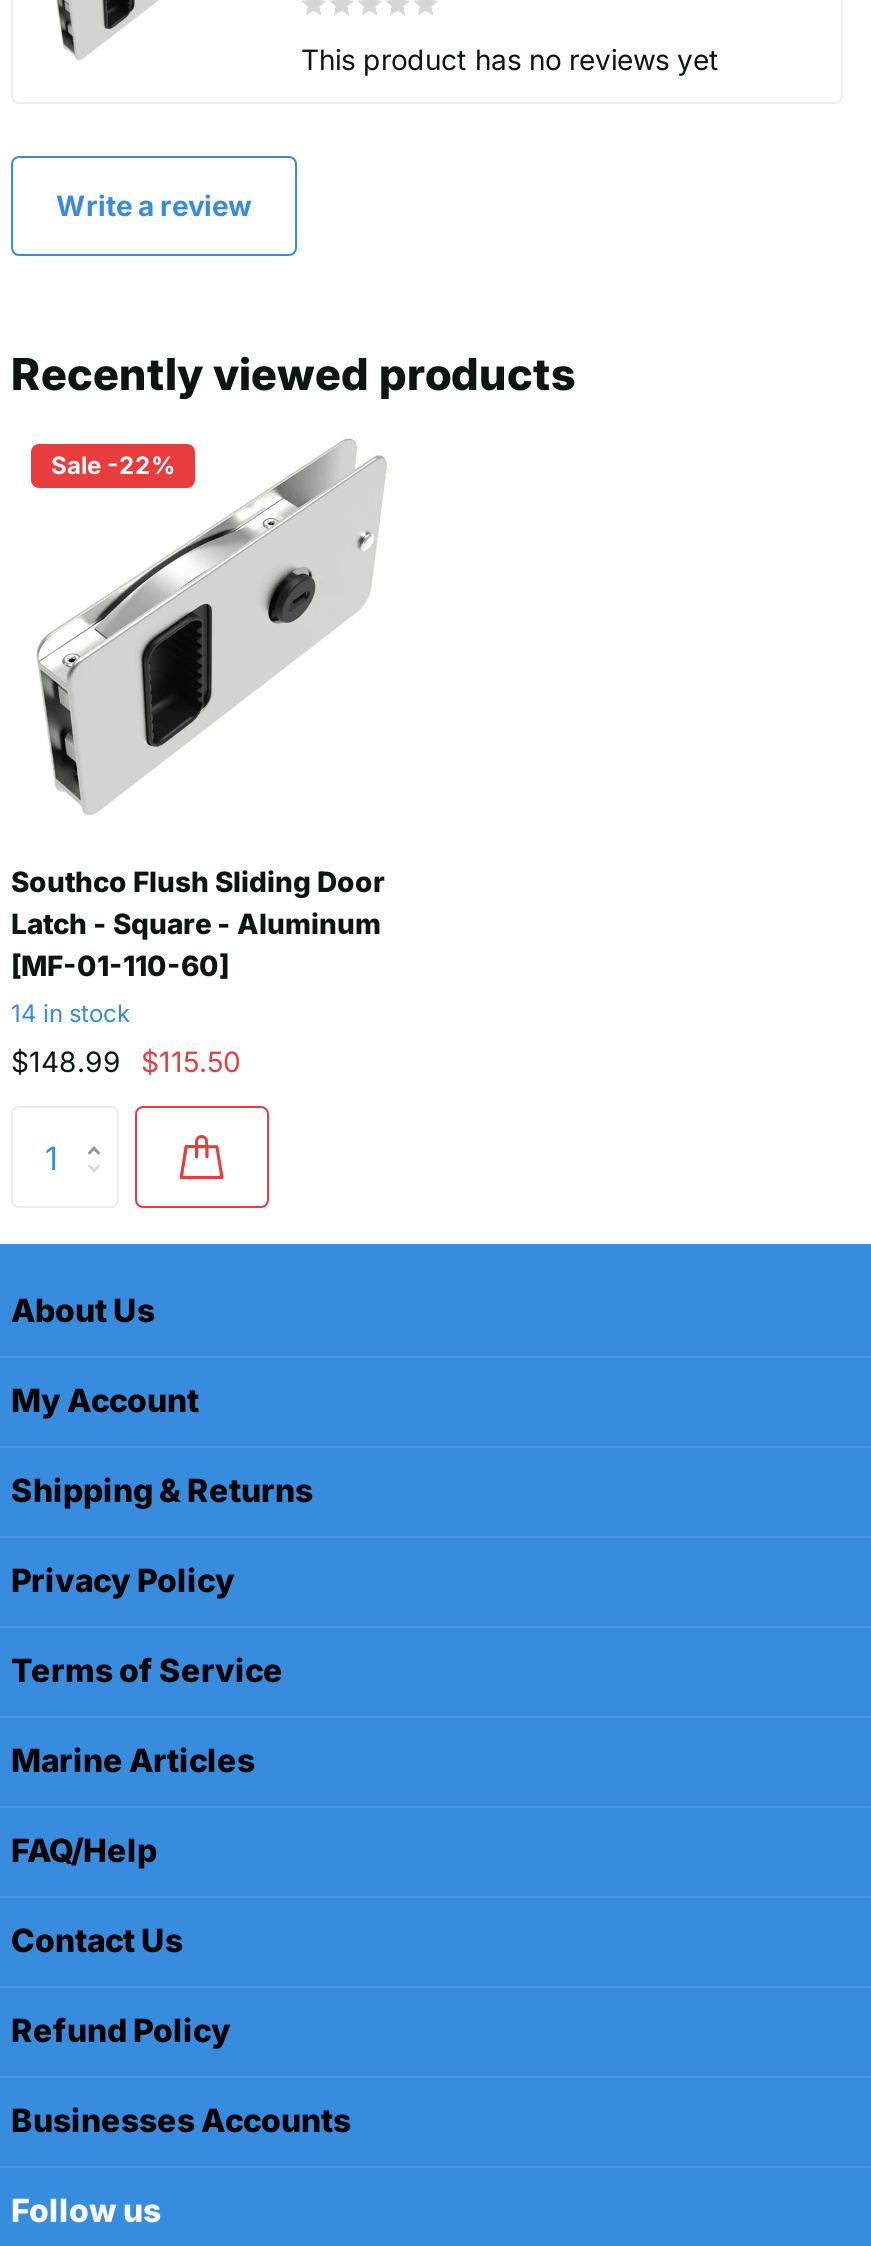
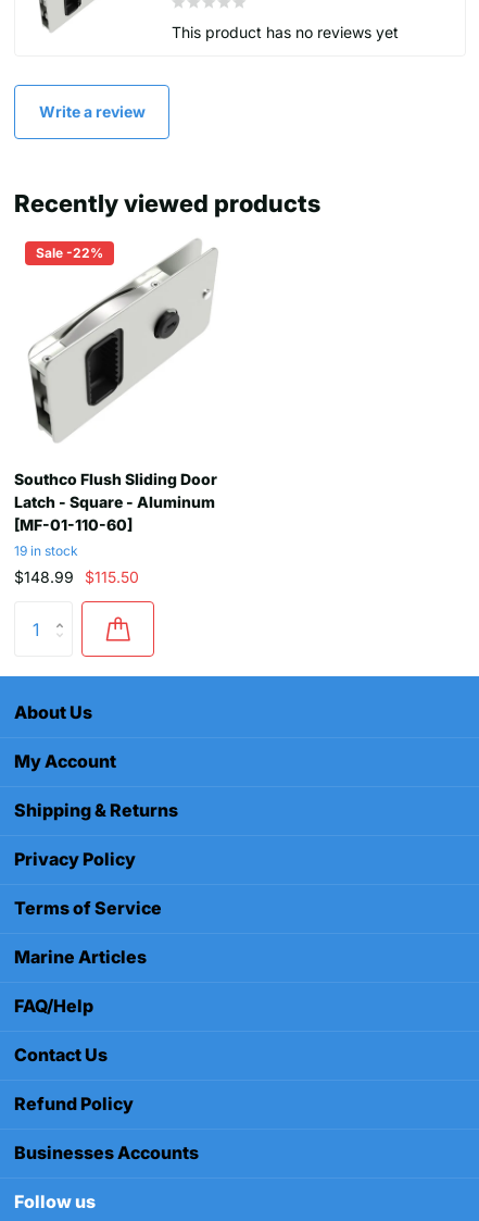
- 14 in stock
+ 19 in stock
